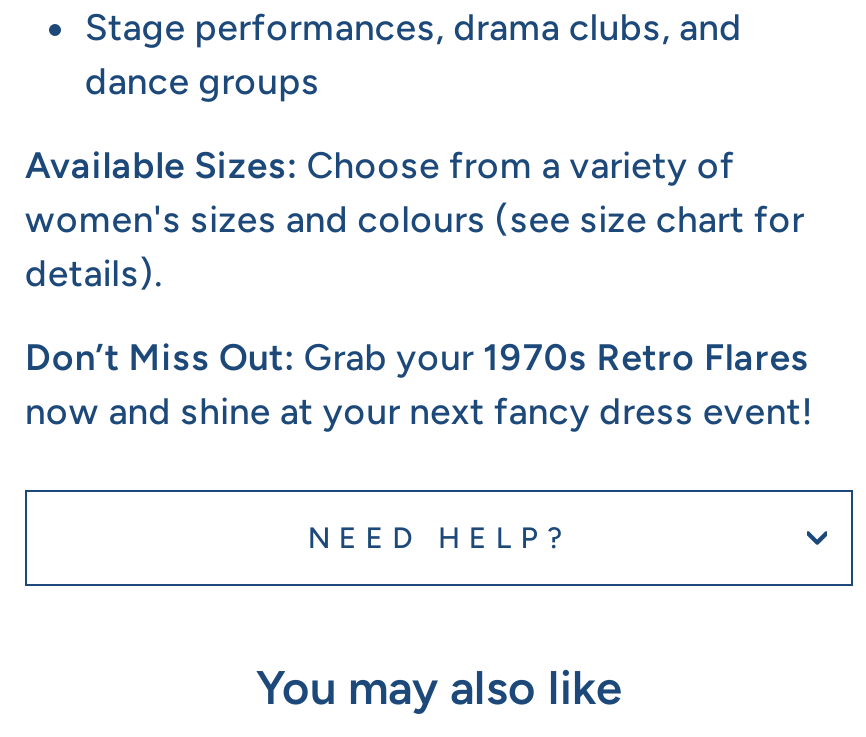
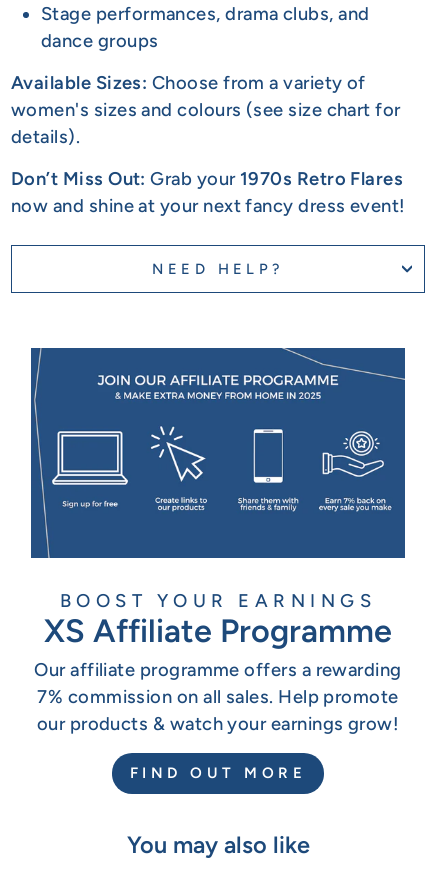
+ [image]
+ BOOST YOUR EARNINGS
+ XS Affiliate Programme
+ Our affiliate programme offers a rewarding
+ 7% commission on all sales. Help promote
+ our products & watch your earnings grow!
+ FIND OUT MORE
